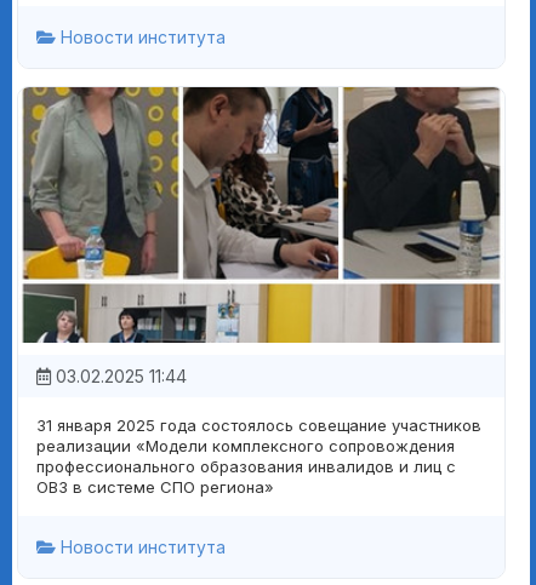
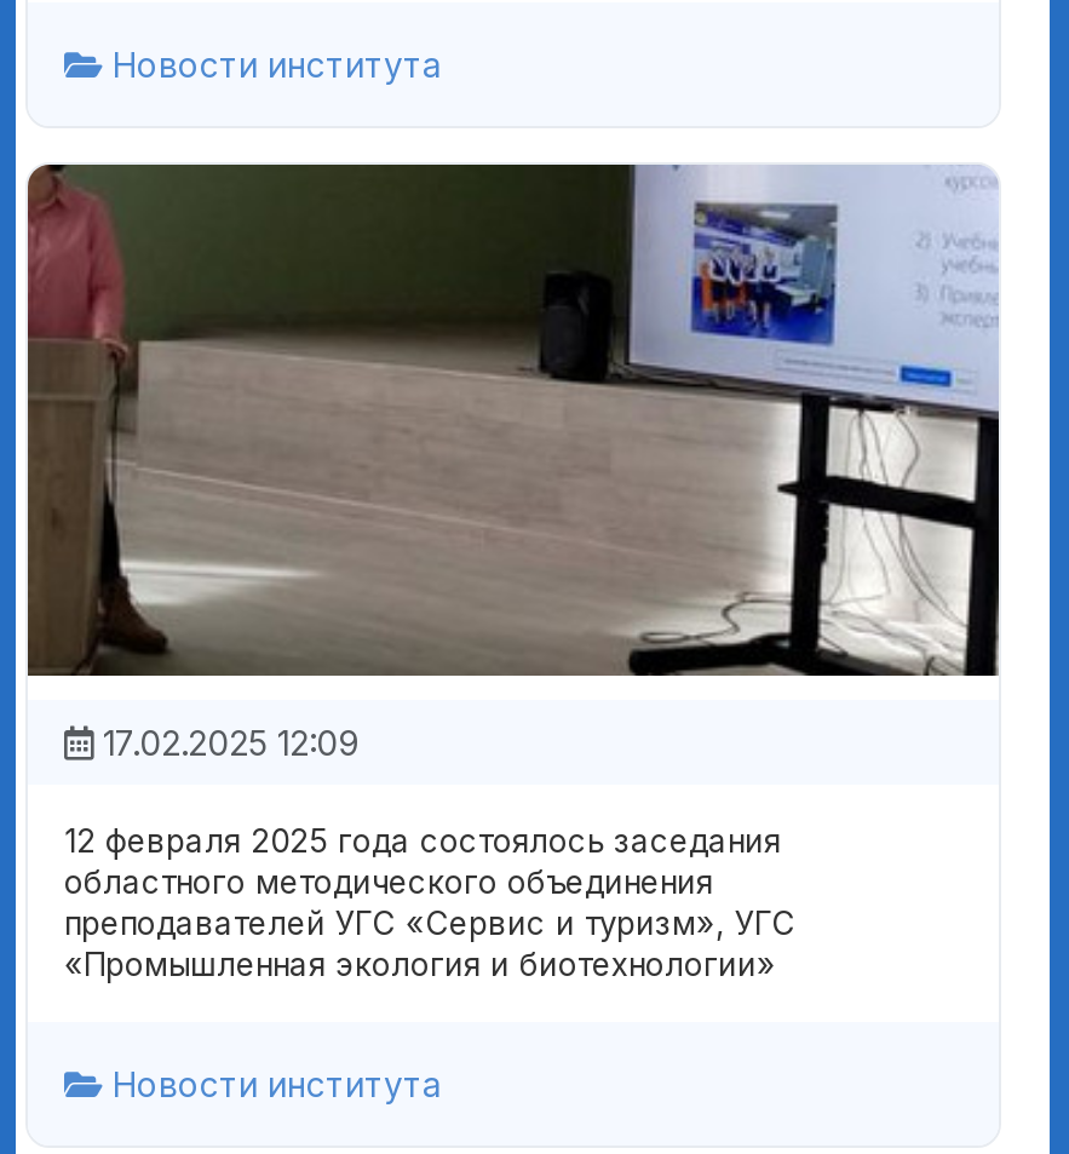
- [image]
- 03.02.2025 11:44
+ [image]
+ 17.02.2025 12:09

- 31 января 2025 года состоялось совещание участников
- реализации «Модели комплексного сопровождения
- профессионального образования инвалидов и лиц с
- ОВЗ в системе СПО региона»
+ 12 февраля 2025 года состоялось заседания
+ областного методического объединения
+ преподавателей УГС «Сервис и туризм», УГС
+ «Промышленная экология и биотехнологии»
